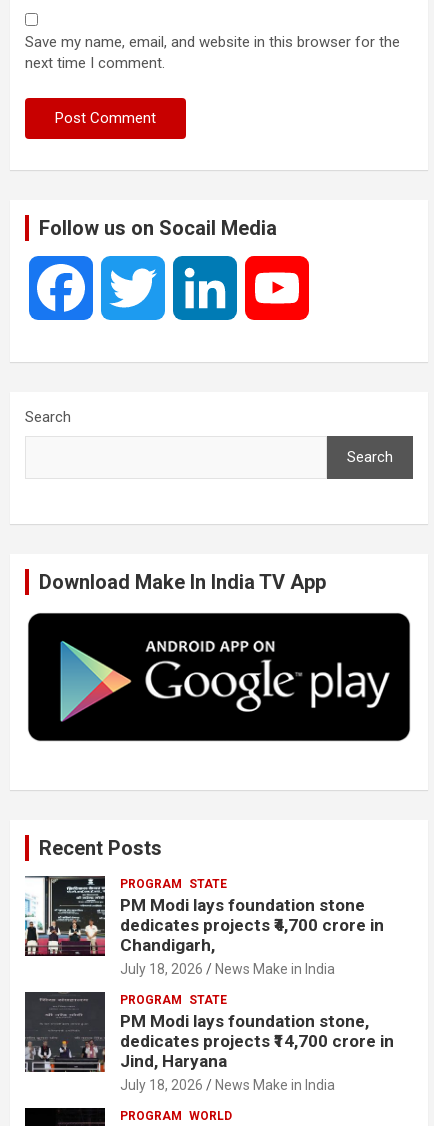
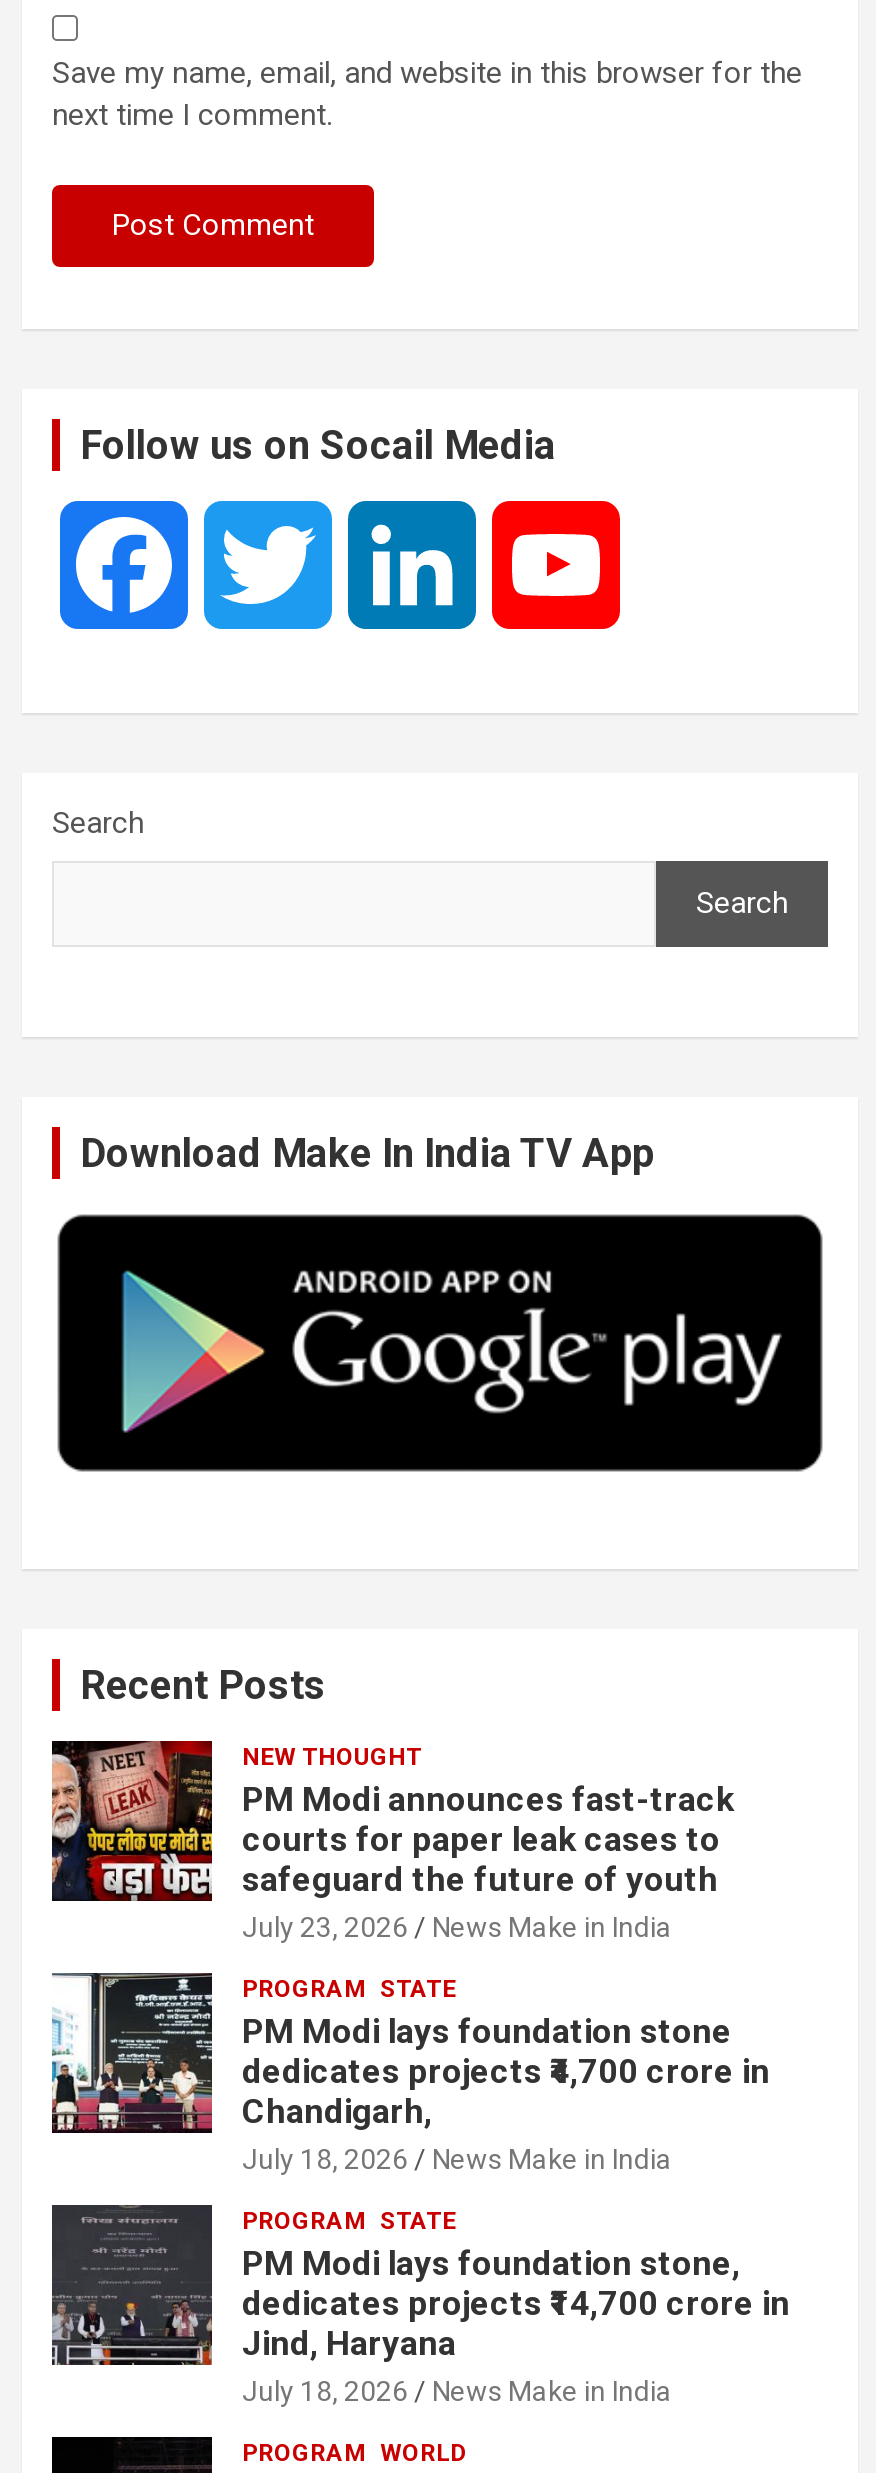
+ [image]
+ NEW THOUGHT
+ PM Modi announces fast-track
+ courts for paper leak cases to
+ safeguard the future of youth
+ July 23, 2026
+ News Make in India
